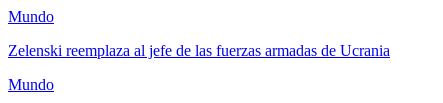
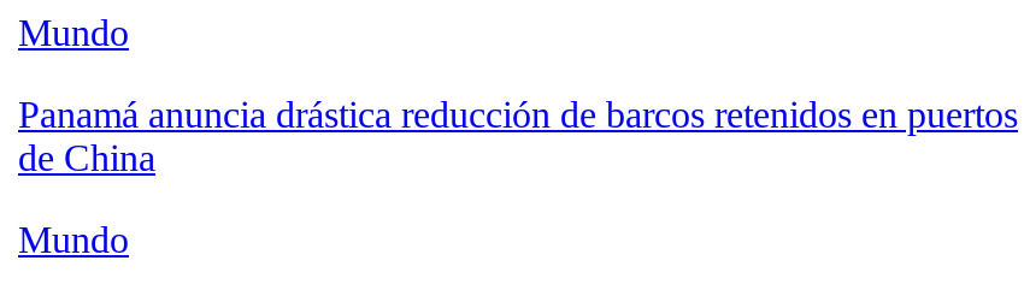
- Zelenski reemplaza al jefe de las fuerzas armadas de Ucrania
+ Panamá anuncia drástica reducción de barcos retenidos en puertos
+ de China
